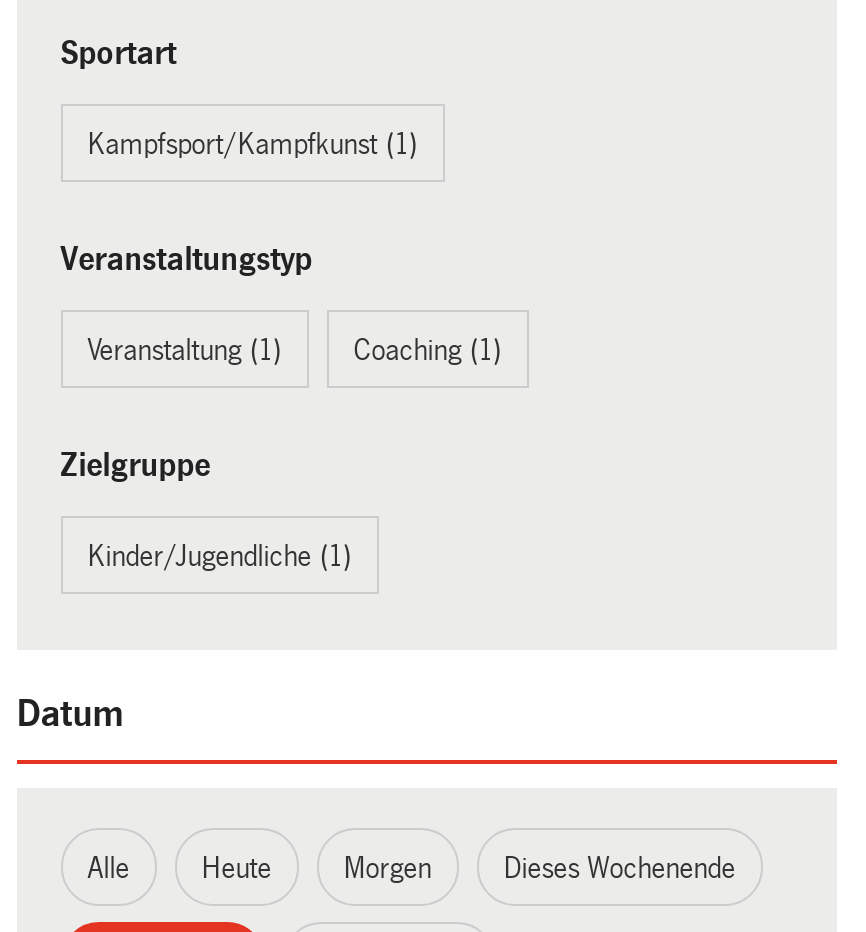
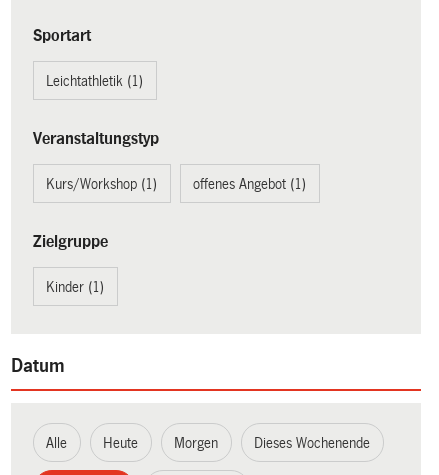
- Kampfsport/Kampfkunst (1)
+ Leichtathletik (1)

- Veranstaltung (1)
- Coaching (1)
+ Kurs/Workshop (1)
+ offenes Angebot (1)

- Kinder/Jugendliche (1)
+ Kinder (1)
